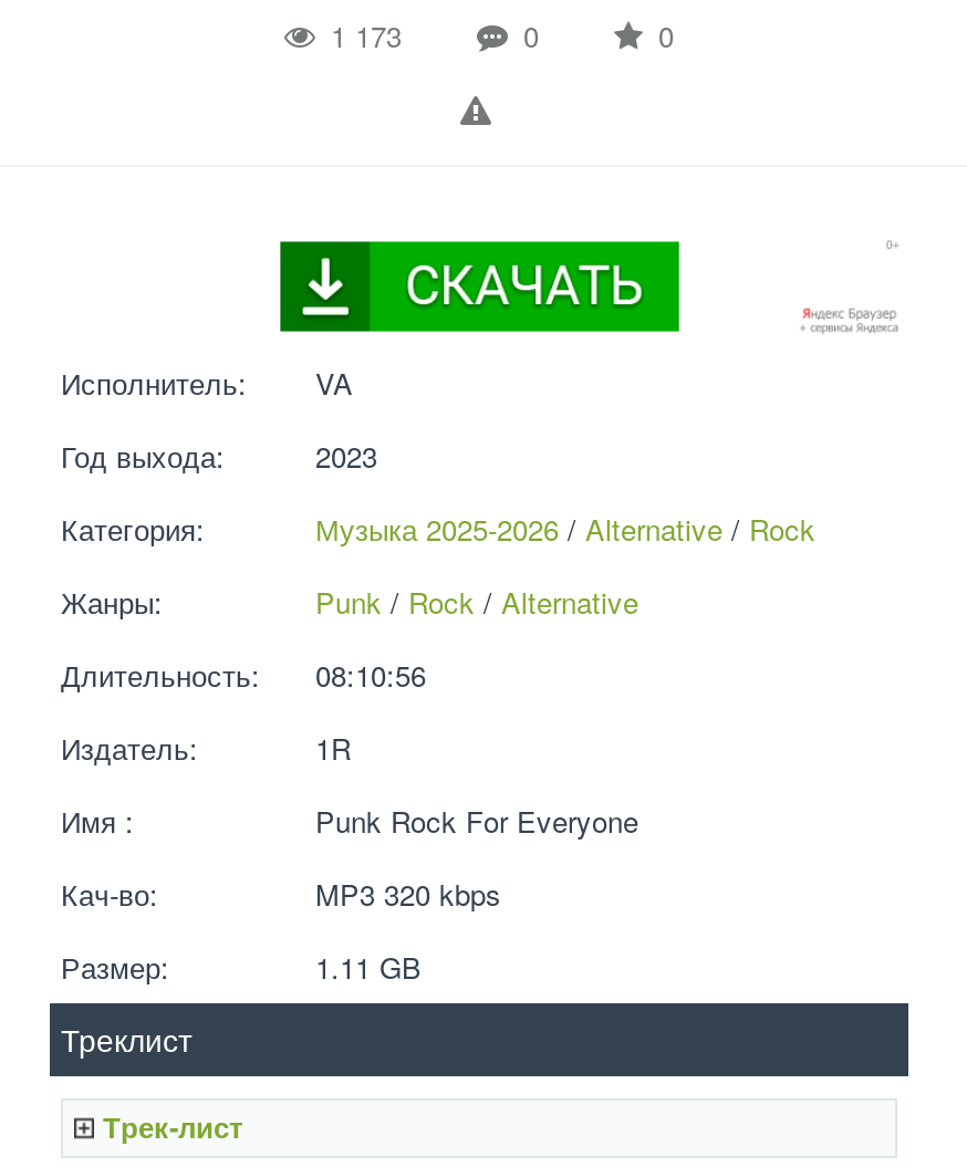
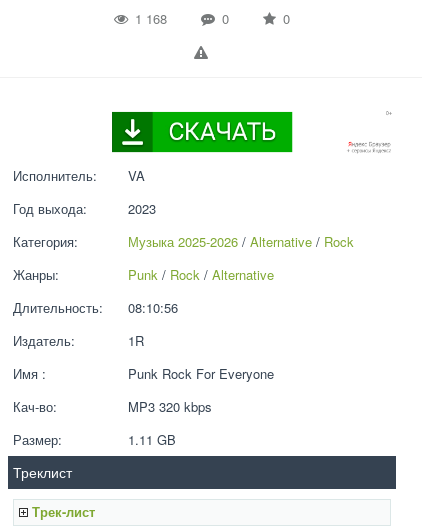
- 1 173
+ 1 168
